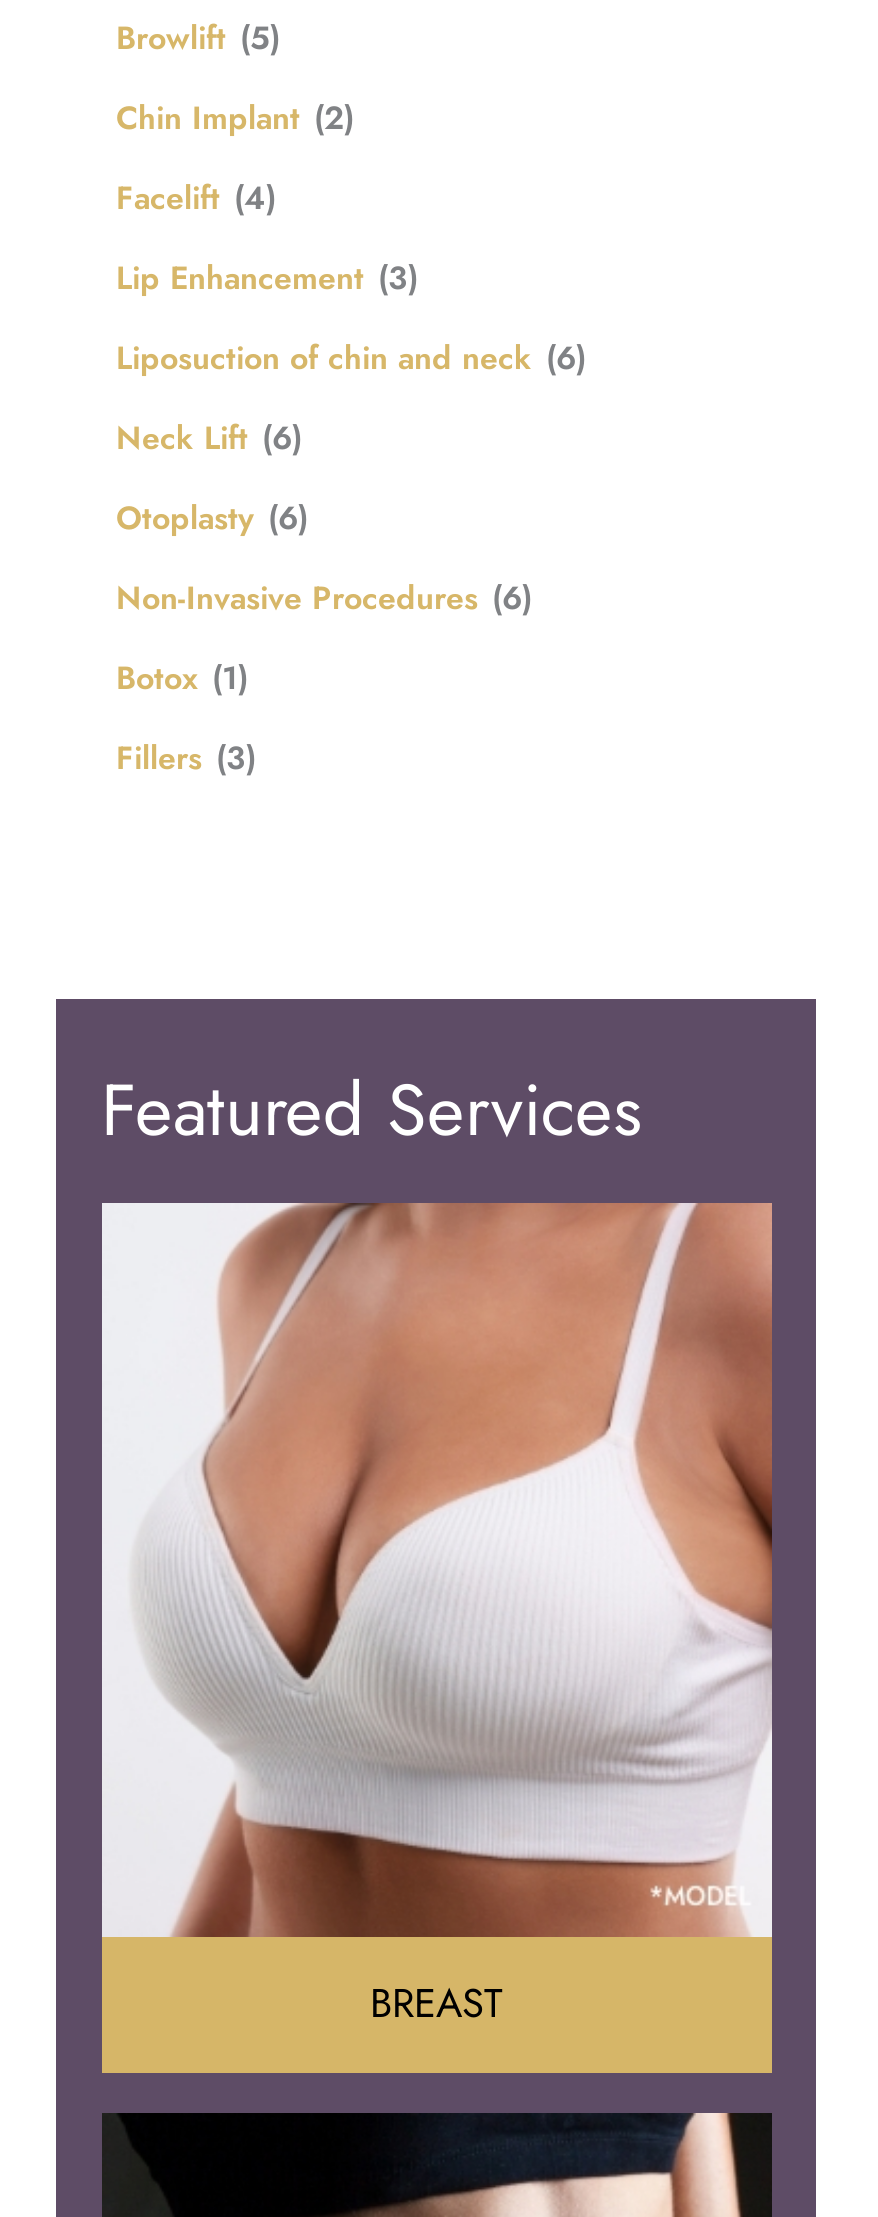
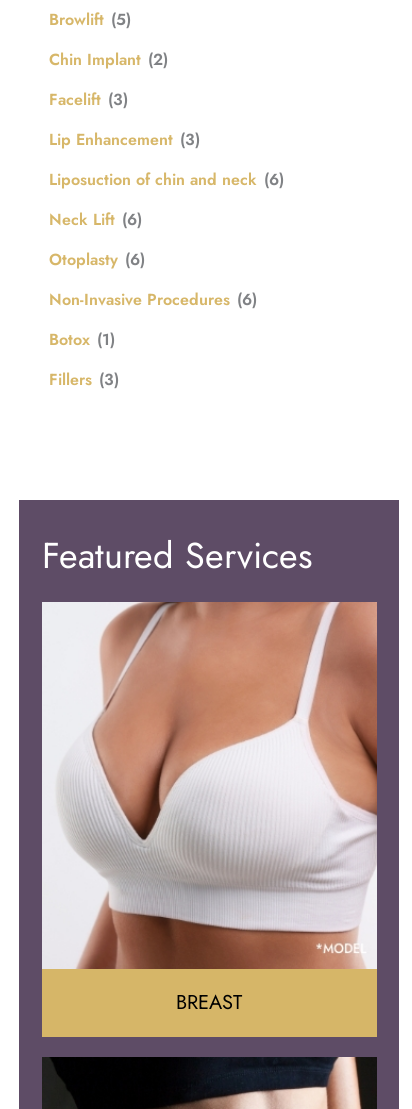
- Facelift (4)
+ Facelift (3)
